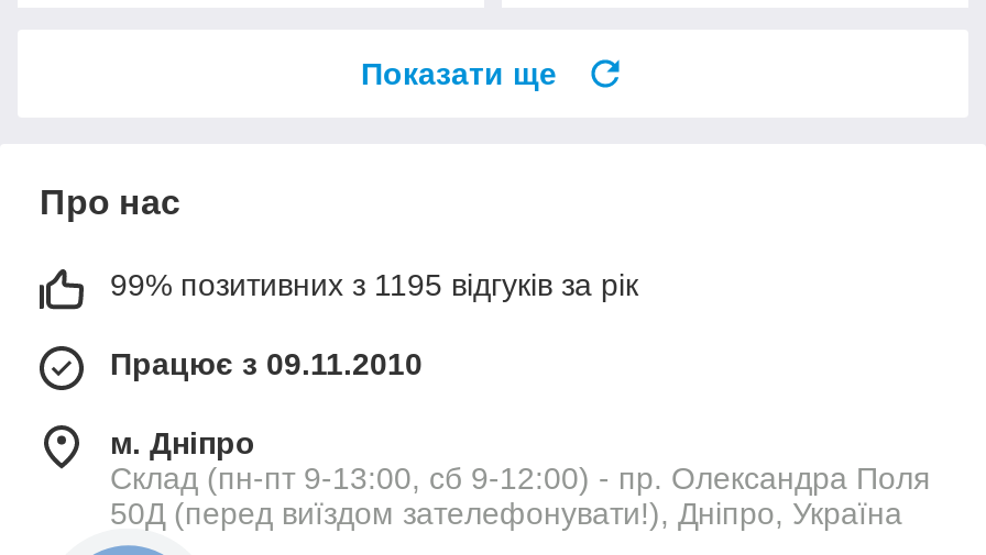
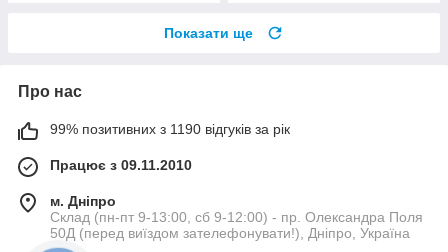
- 99% позитивних з 1195 відгуків за рік
+ 99% позитивних з 1190 відгуків за рік
